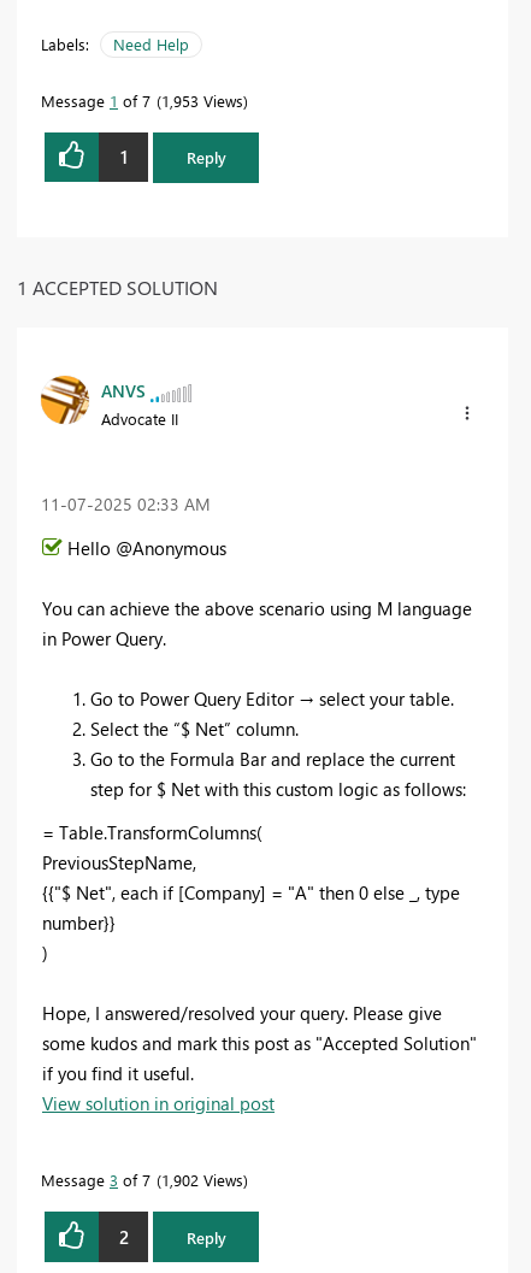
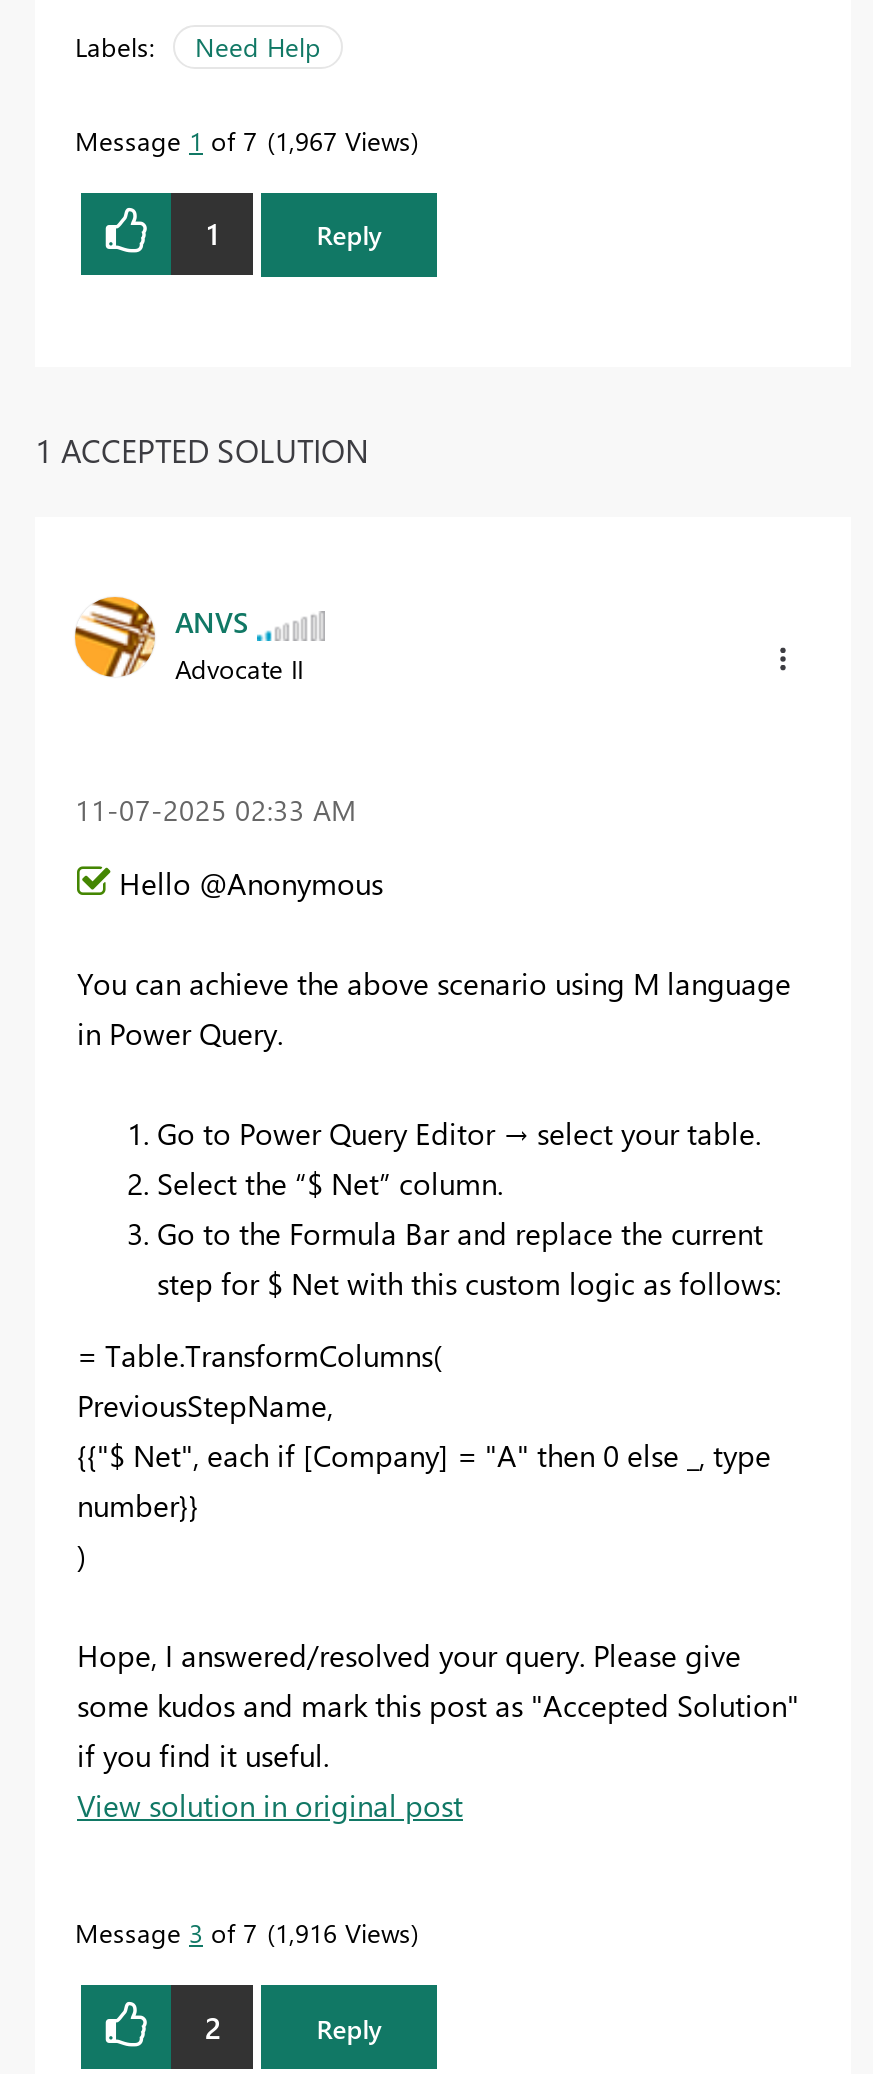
- Message 1 of 7 1,953 Views
+ Message 1 of 7 1,967 Views

- Message 3 of 7 1,902 Views
+ Message 3 of 7 1,916 Views
